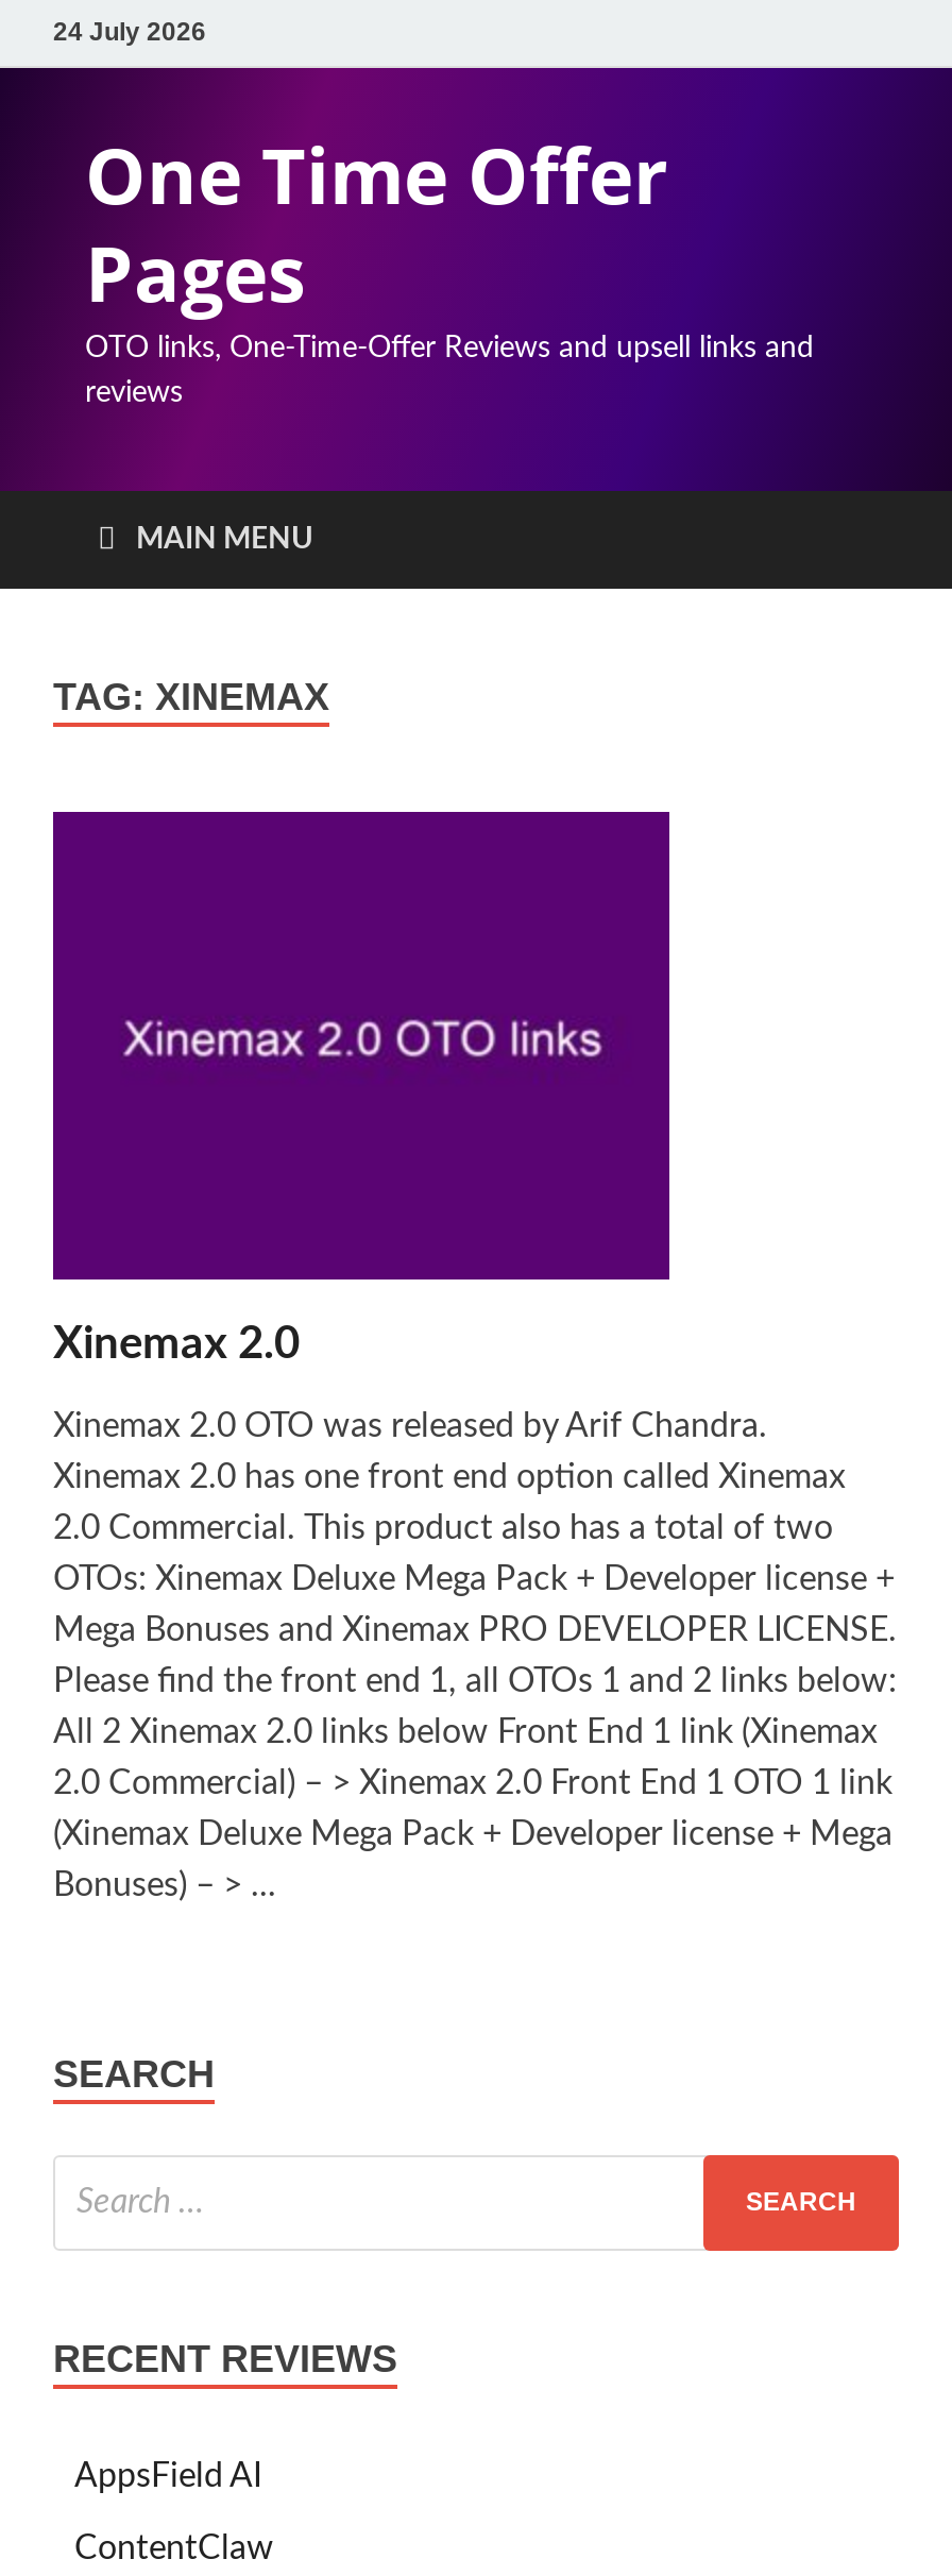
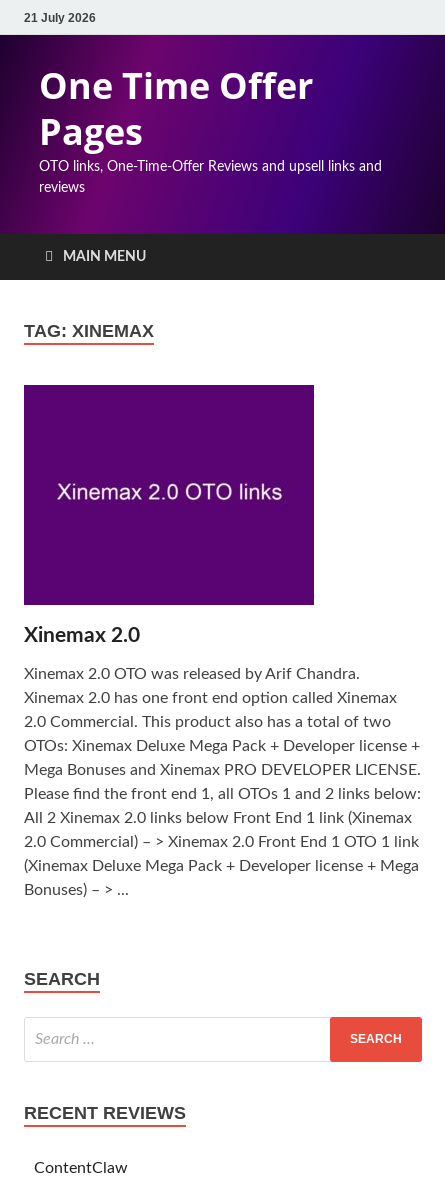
- 24 July 2026
+ 21 July 2026

- AppsField AI
